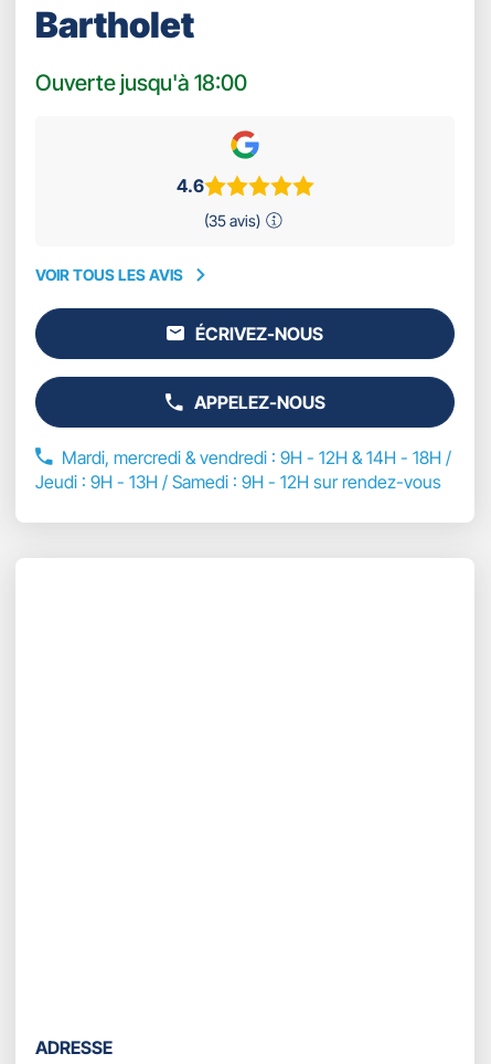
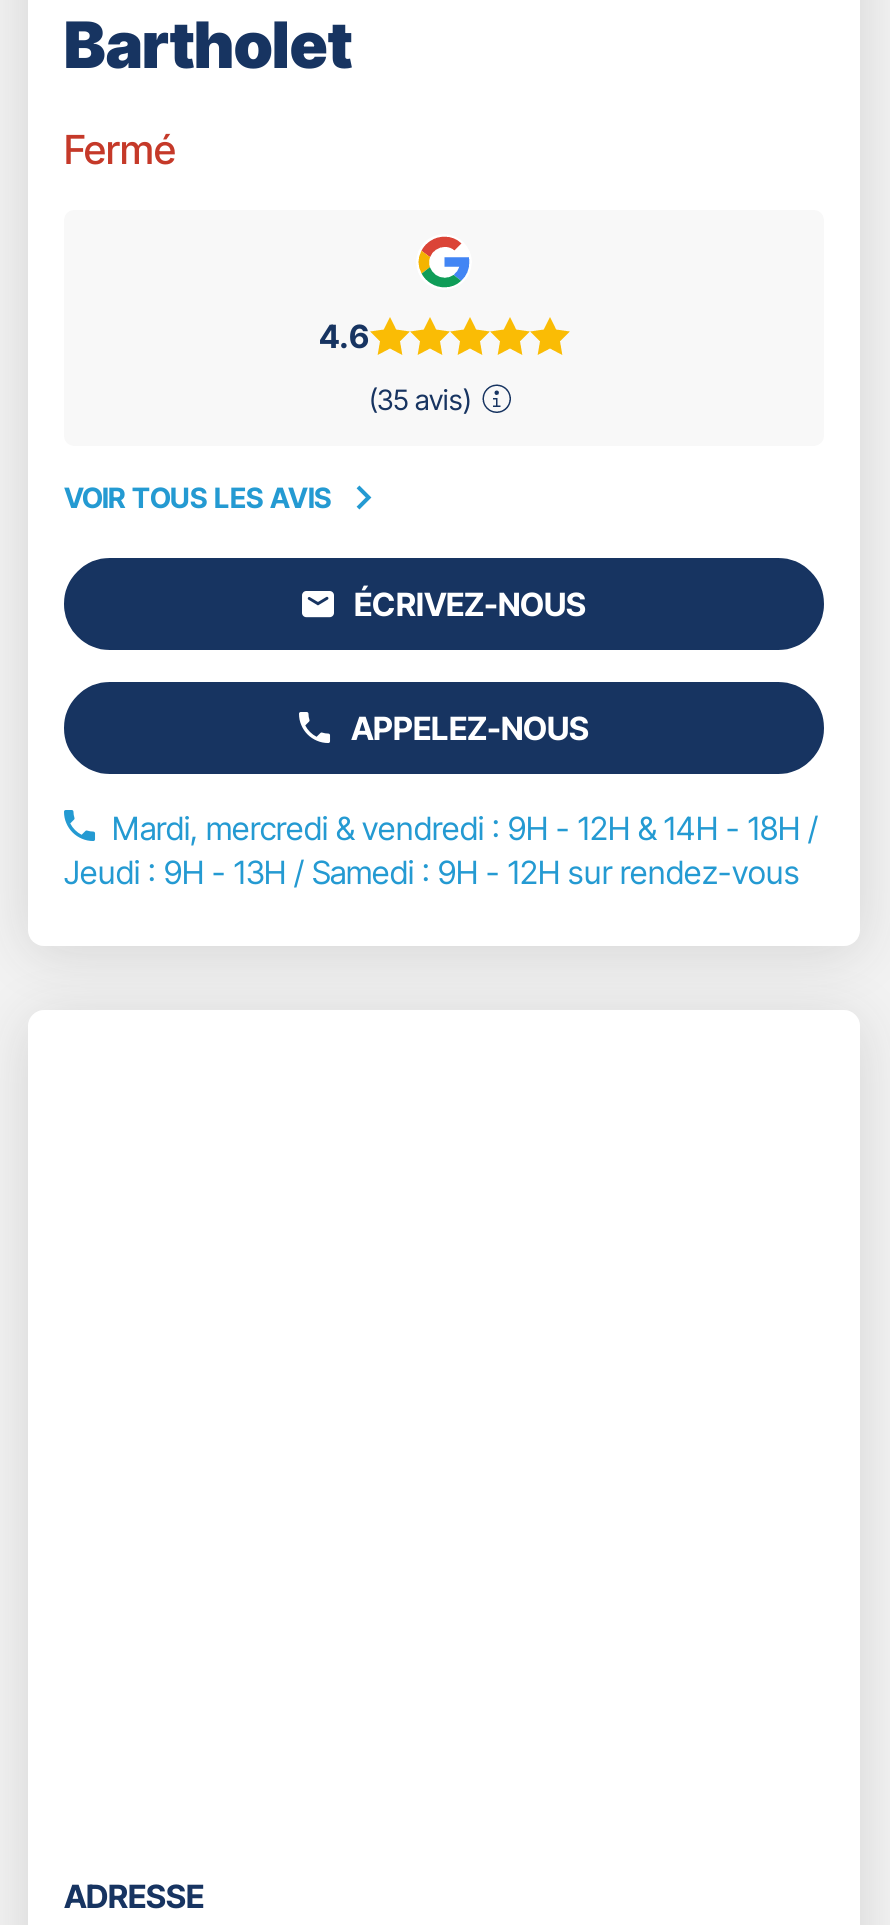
- Ouverte jusqu'à 18:00
+ Fermé
